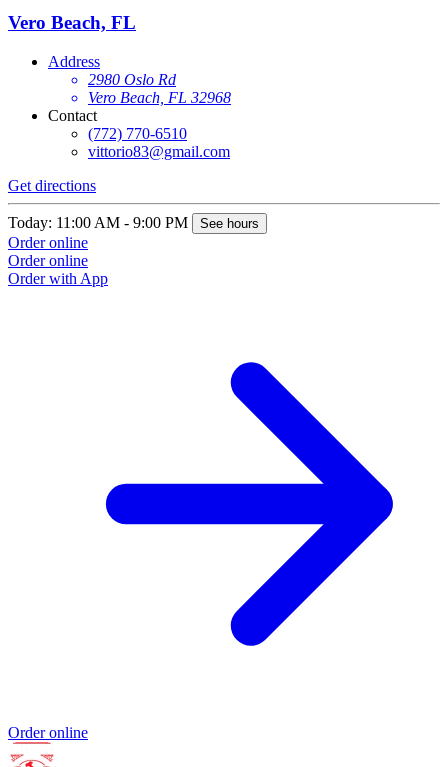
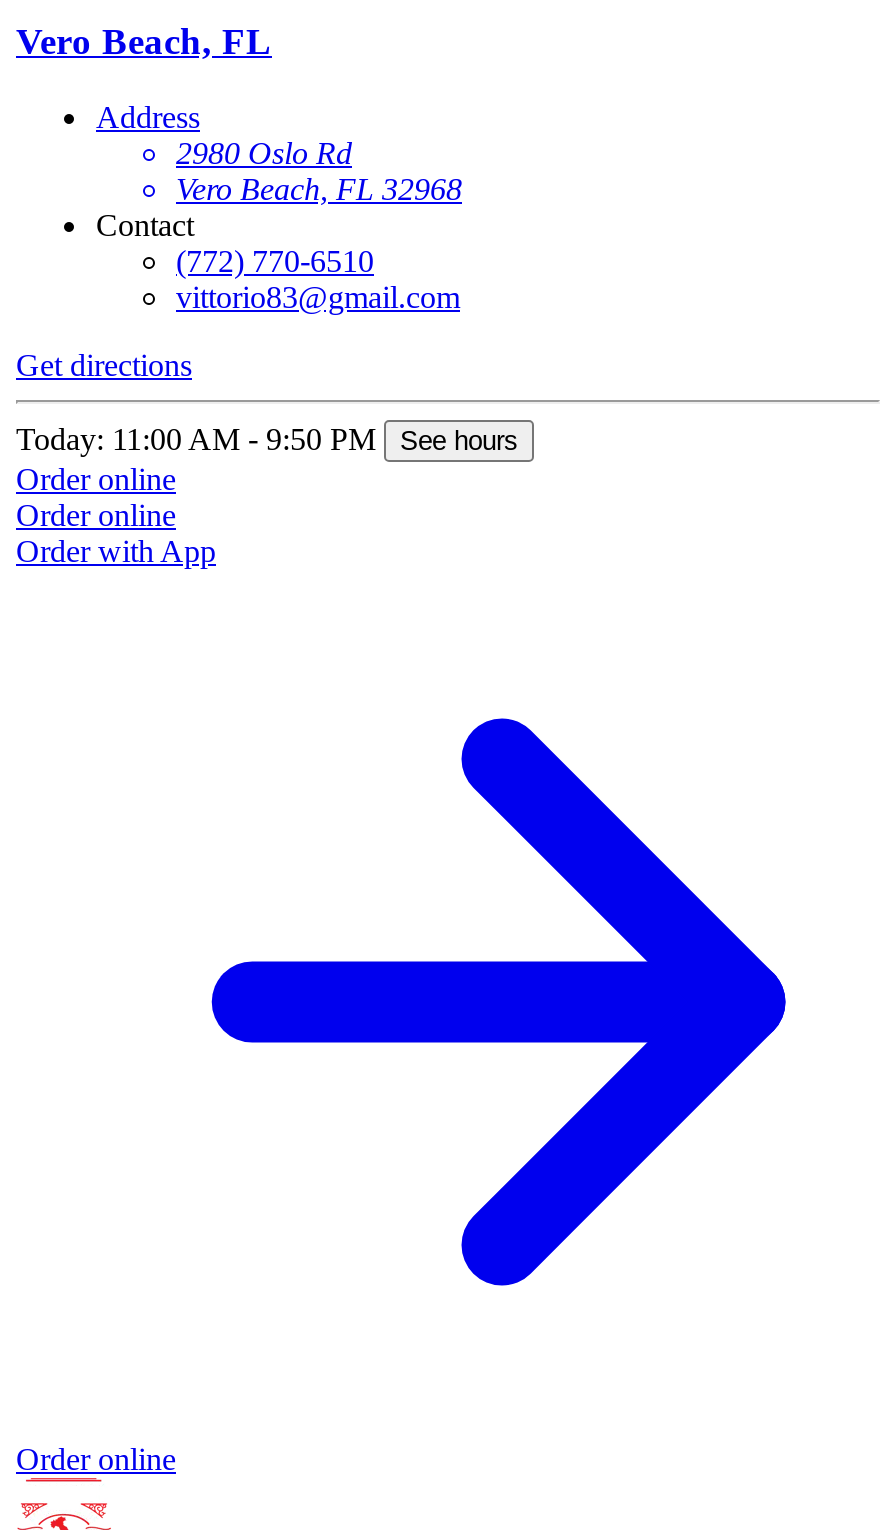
- Today: 11:00 AM - 9:00 PM See hours
+ Today: 11:00 AM - 9:50 PM See hours
